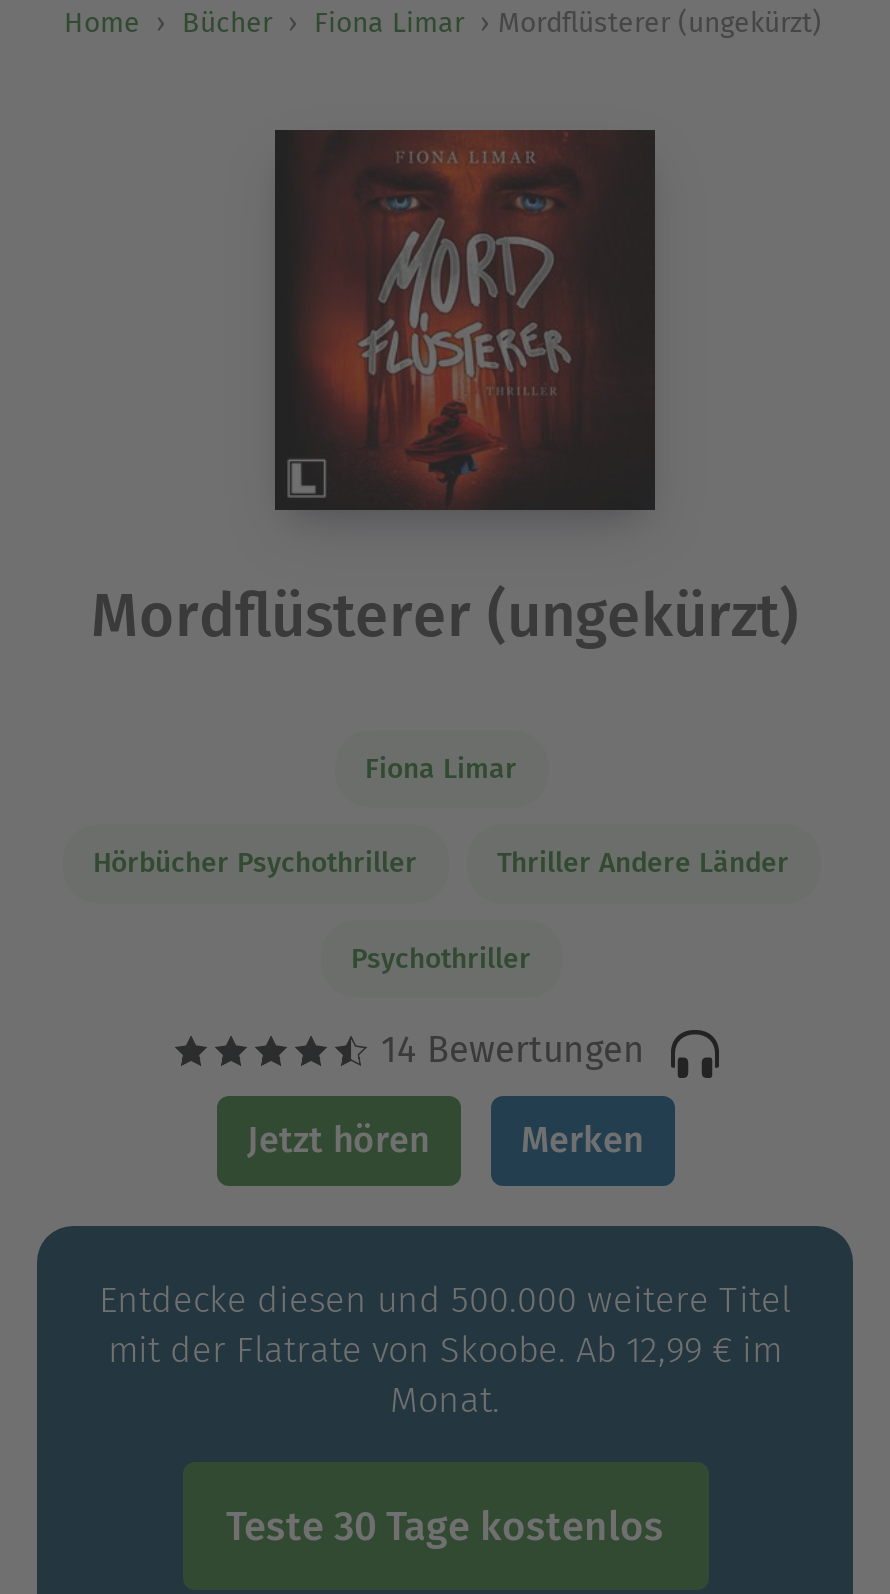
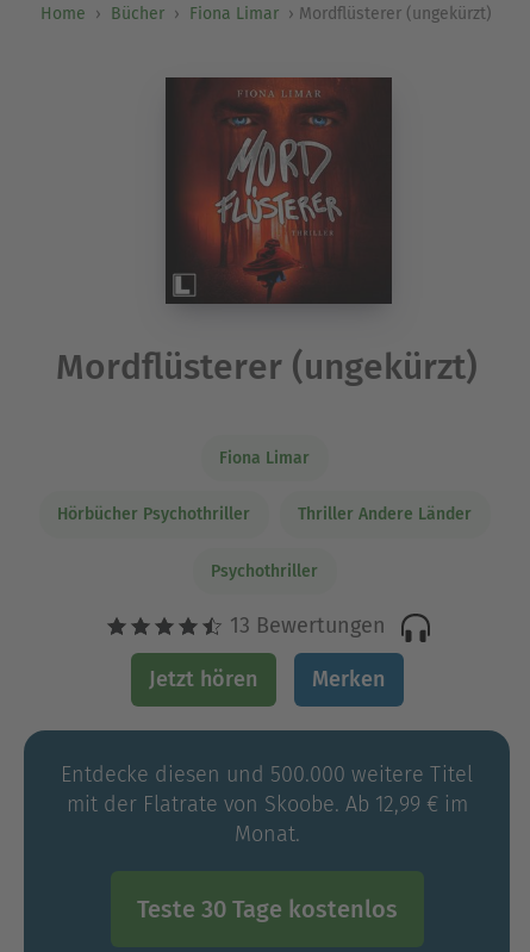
- 14 Bewertungen
+ 13 Bewertungen
